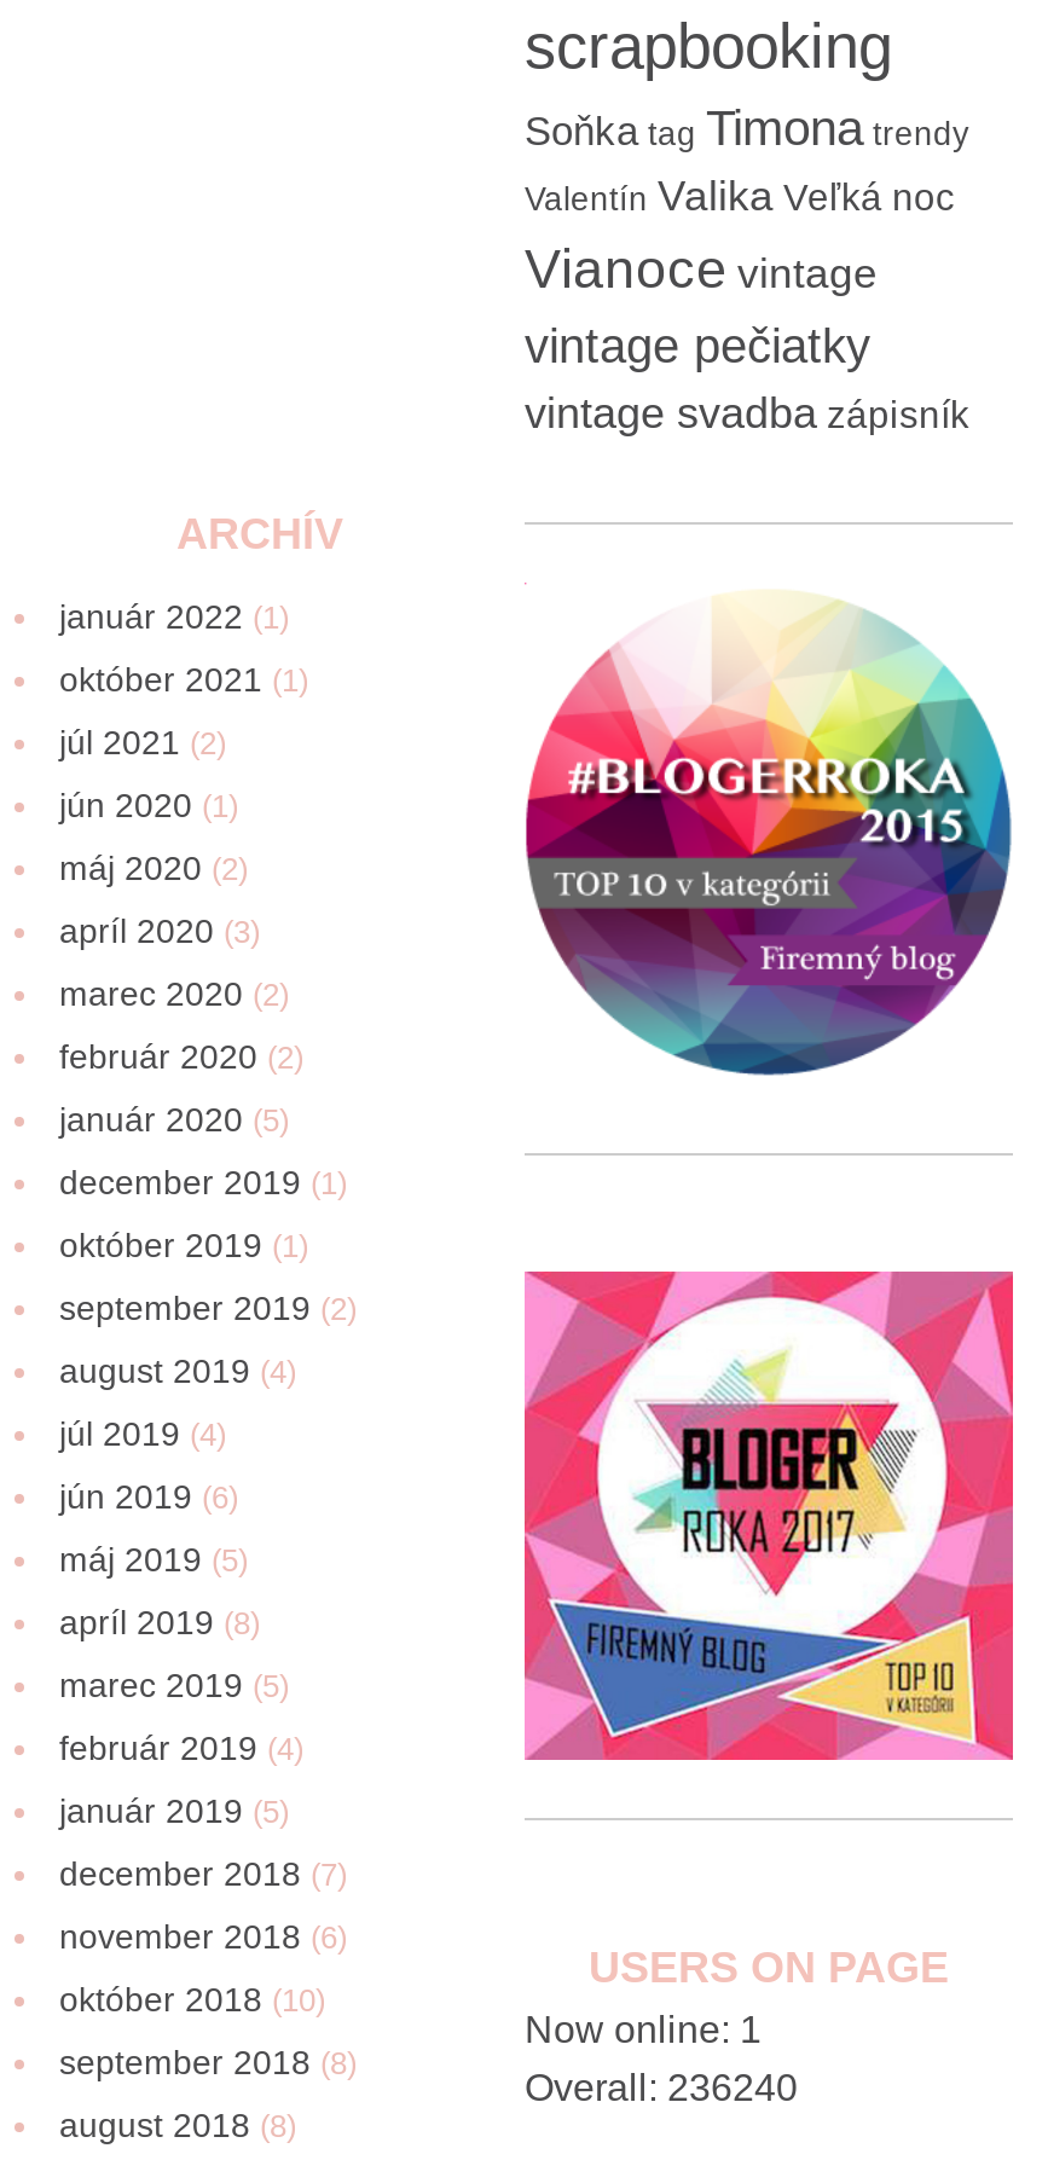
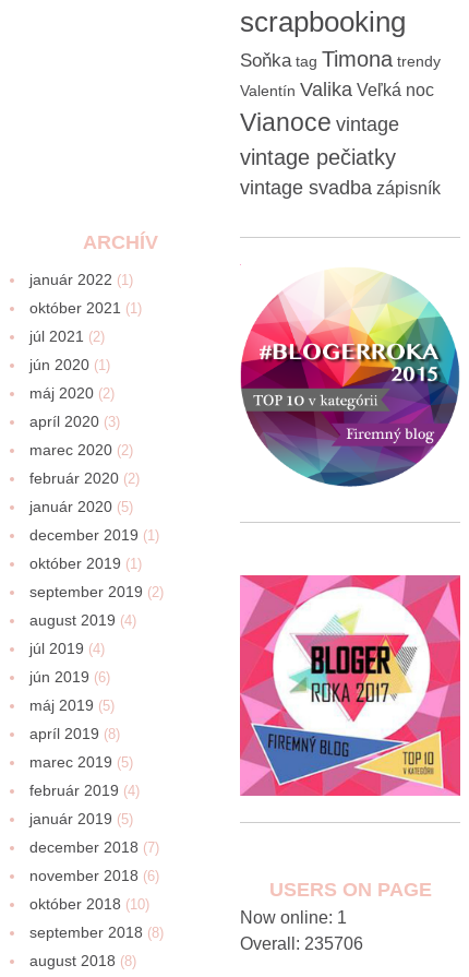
- Overall: 236240
+ Overall: 235706
